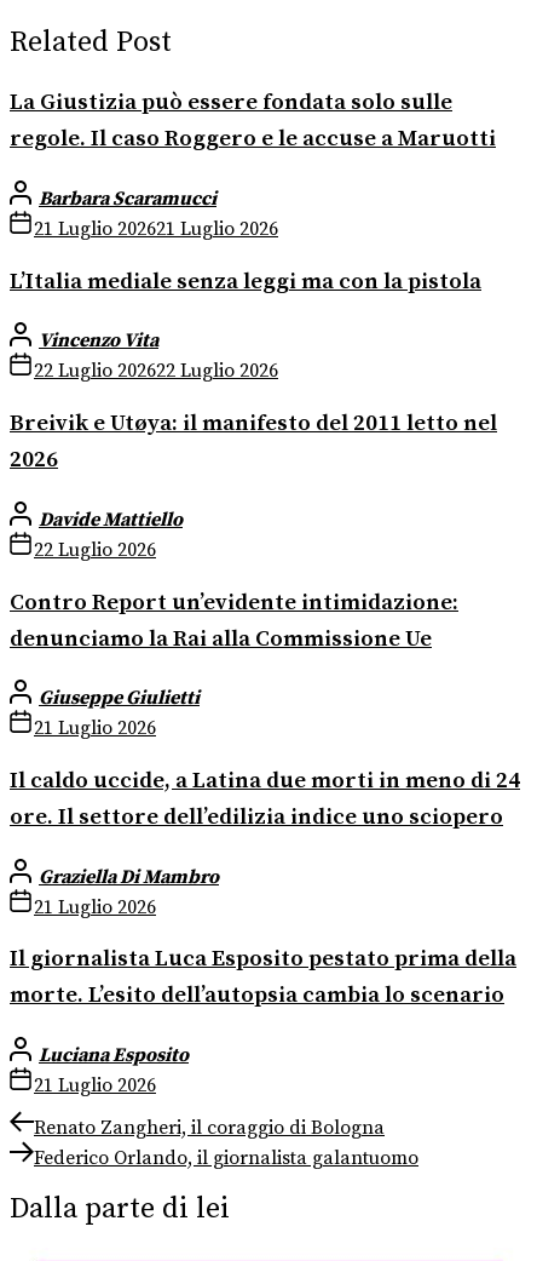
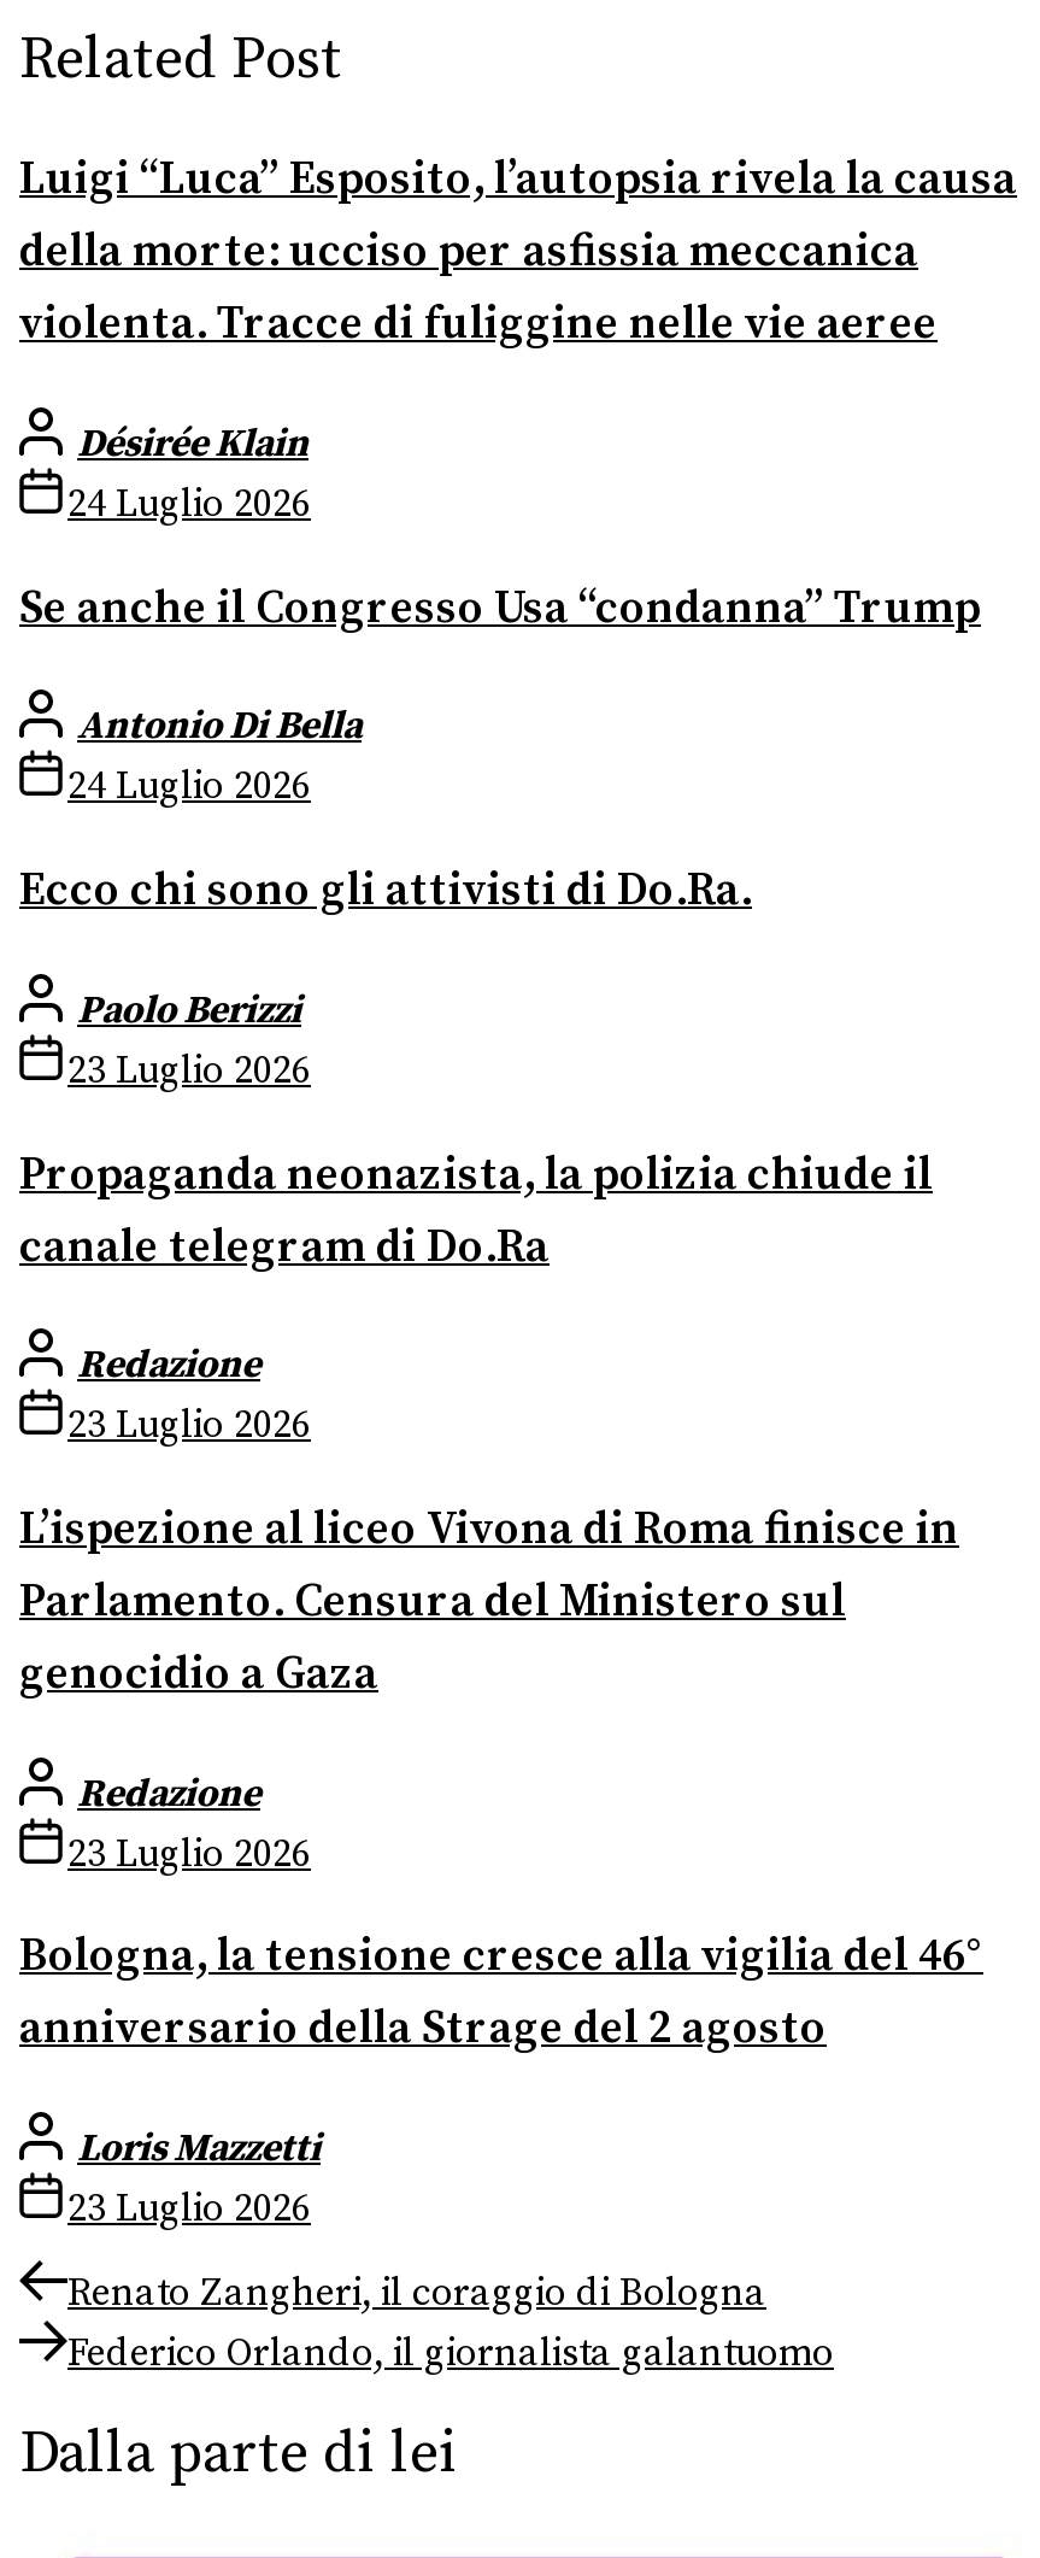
- La Giustizia può essere fondata solo sulle
- regole. Il caso Roggero e le accuse a Maruotti
+ Luigi “Luca” Esposito, l’autopsia rivela la causa
+ della morte: ucciso per asfissia meccanica
+ violenta. Tracce di fuliggine nelle vie aeree

- Barbara Scaramucci
- 21 Luglio 202621 Luglio 2026
+ Désirée Klain
+ 24 Luglio 2026

- L’Italia mediale senza leggi ma con la pistola
+ Se anche il Congresso Usa “condanna” Trump

- Vincenzo Vita
- 22 Luglio 202622 Luglio 2026
+ Antonio Di Bella
+ 24 Luglio 2026

- Breivik e Utøya: il manifesto del 2011 letto nel
- 2026
+ Ecco chi sono gli attivisti di Do.Ra.

- Davide Mattiello
- 22 Luglio 2026
+ Paolo Berizzi
+ 23 Luglio 2026

- Contro Report un’evidente intimidazione:
- denunciamo la Rai alla Commissione Ue
+ Propaganda neonazista, la polizia chiude il
+ canale telegram di Do.Ra

- Giuseppe Giulietti
- 21 Luglio 2026
+ Redazione
+ 23 Luglio 2026

- Il caldo uccide, a Latina due morti in meno di 24
- ore. Il settore dell’edilizia indice uno sciopero
+ L’ispezione al liceo Vivona di Roma finisce in
+ Parlamento. Censura del Ministero sul
+ genocidio a Gaza

- Graziella Di Mambro
- 21 Luglio 2026
+ Redazione
+ 23 Luglio 2026

- Il giornalista Luca Esposito pestato prima della
- morte. L’esito dell’autopsia cambia lo scenario
+ Bologna, la tensione cresce alla vigilia del 46°
+ anniversario della Strage del 2 agosto

- Luciana Esposito
- 21 Luglio 2026
+ Loris Mazzetti
+ 23 Luglio 2026
